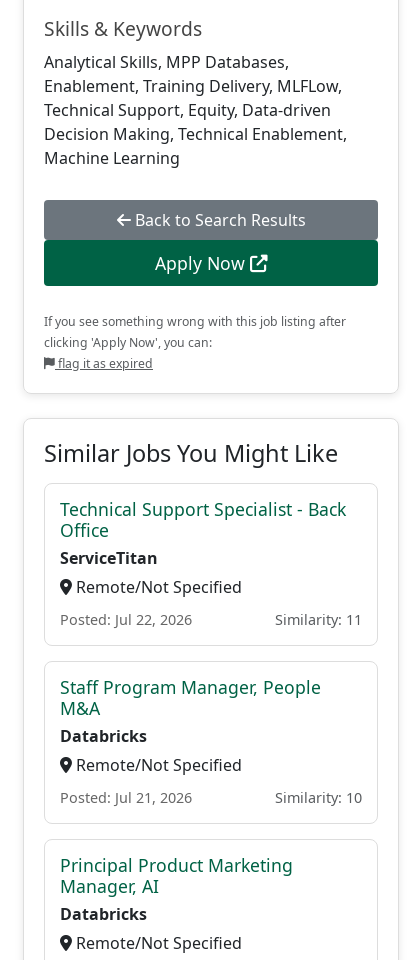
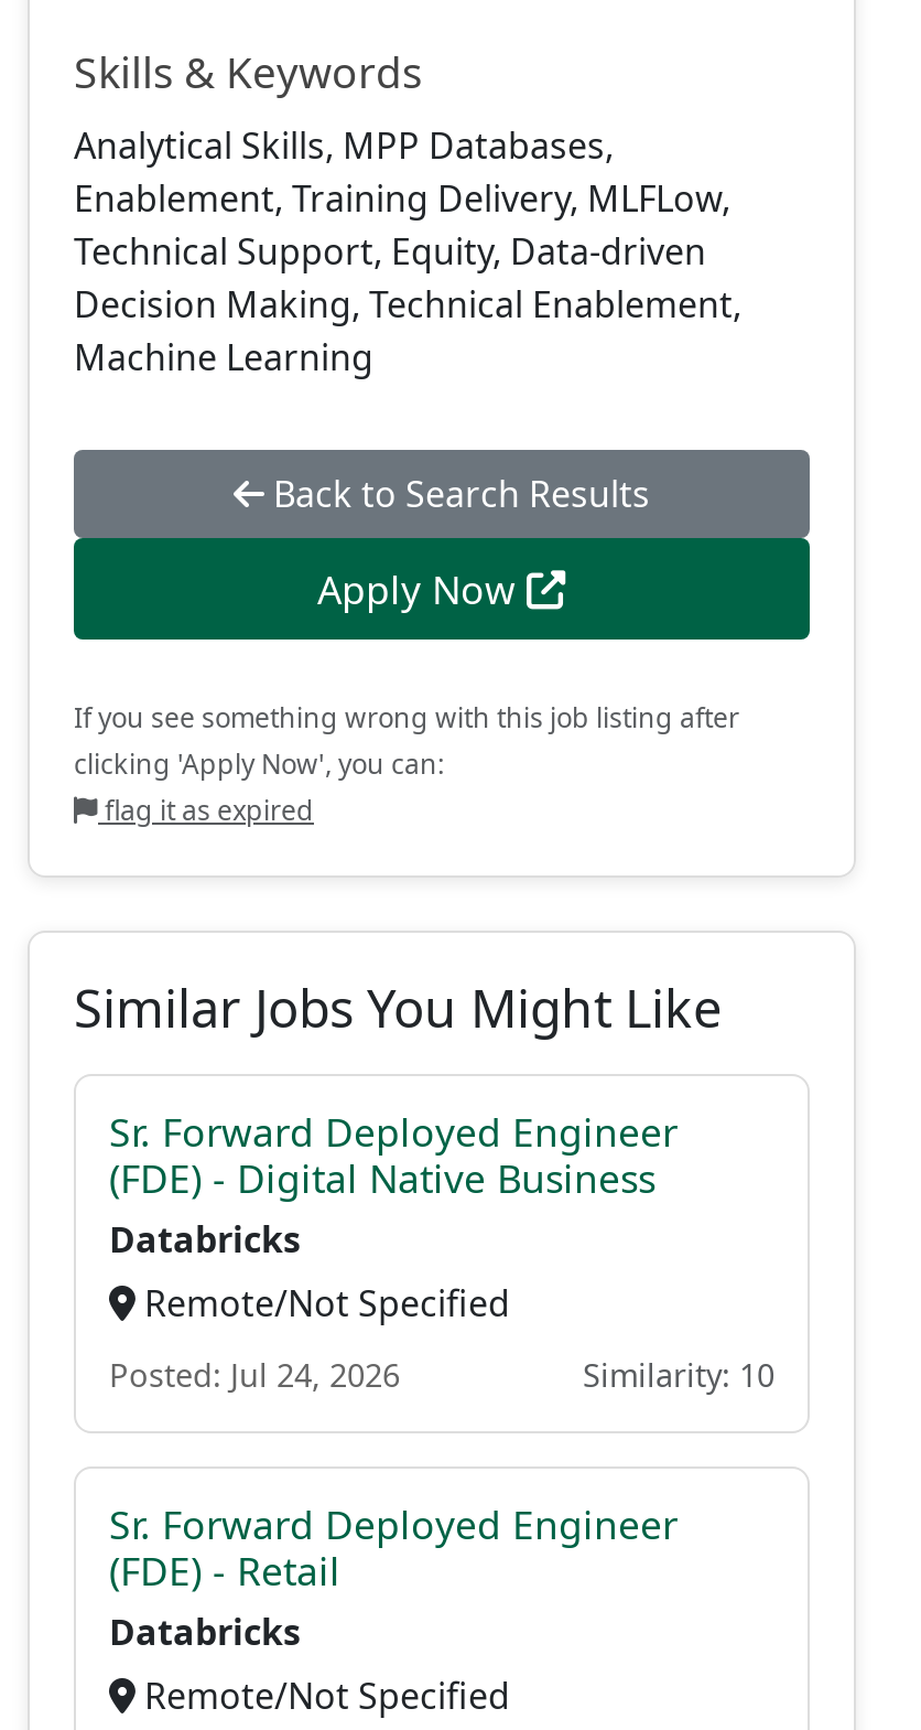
- Technical Support Specialist - Back
- Office
- ServiceTitan
- Remote/Not Specified
- Posted: Jul 22, 2026
- Similarity: 11
- Staff Program Manager, People
- M&A
+ Sr. Forward Deployed Engineer
+ (FDE) - Digital Native Business

- Posted: Jul 21, 2026
+ Posted: Jul 24, 2026

- Principal Product Marketing
- Manager, AI
+ Sr. Forward Deployed Engineer
+ (FDE) - Retail
